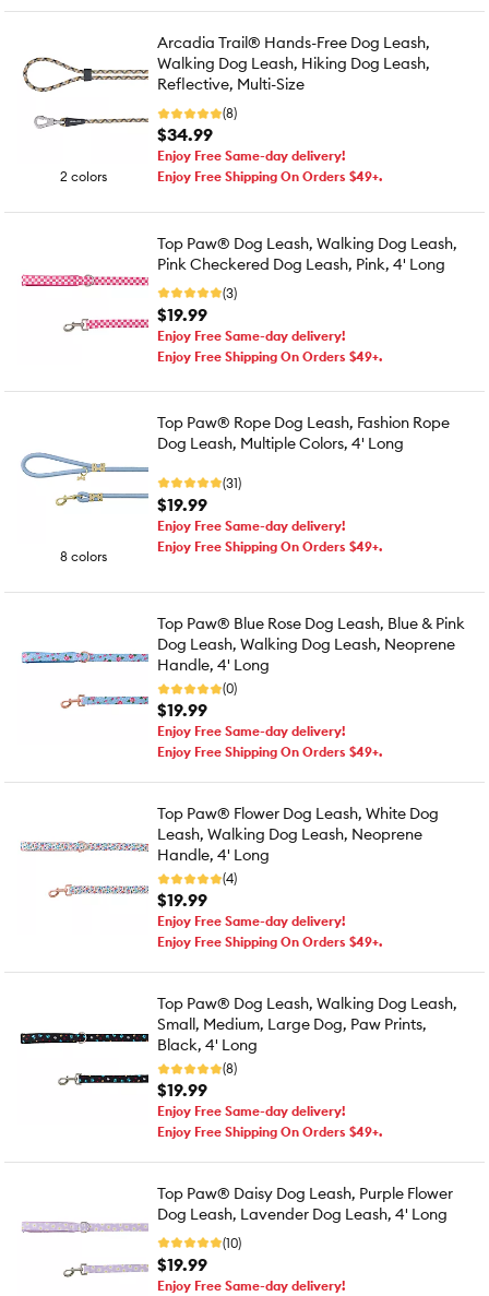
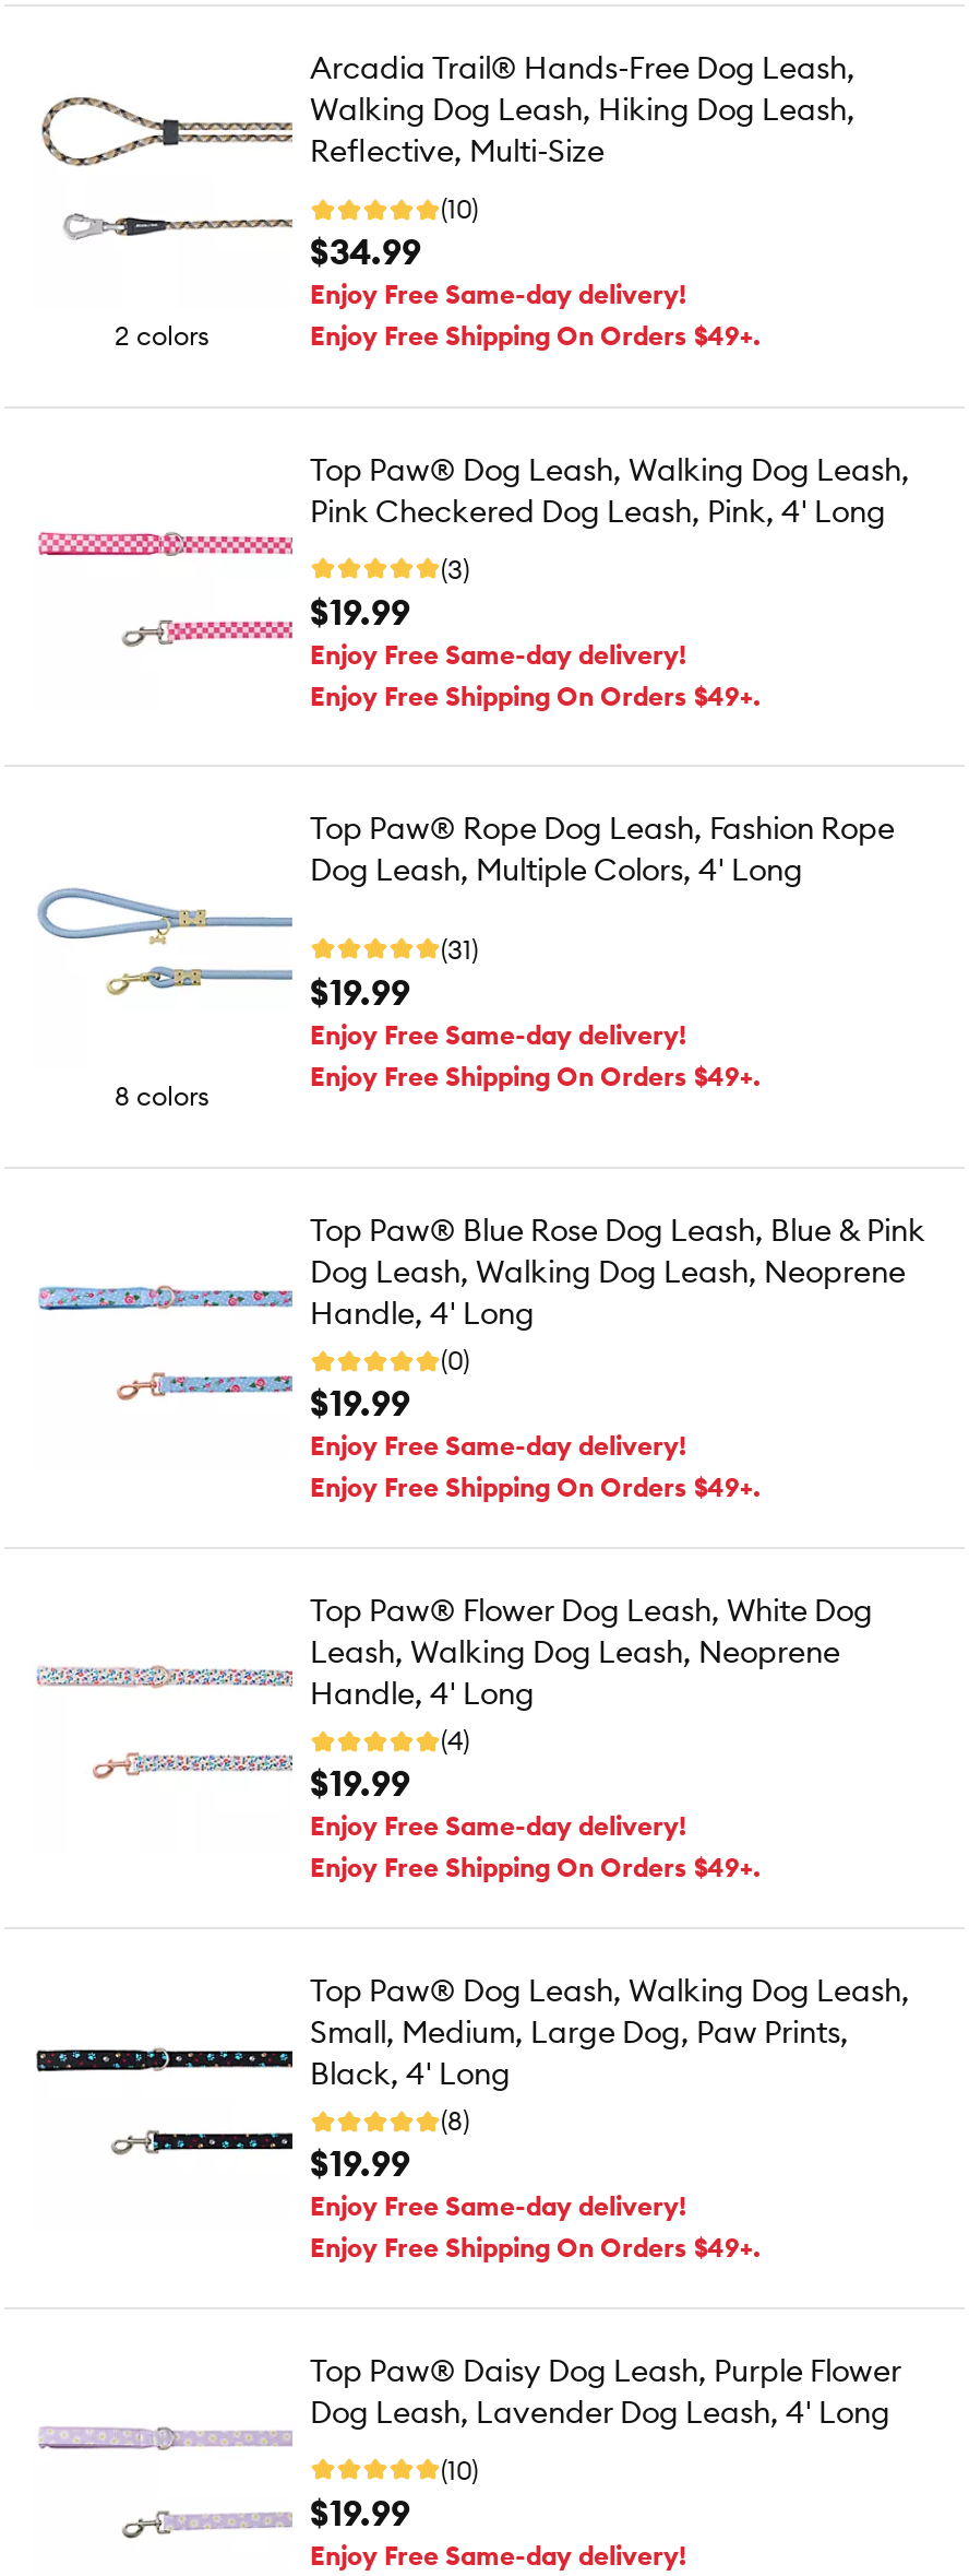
- (8)
+ (10)
